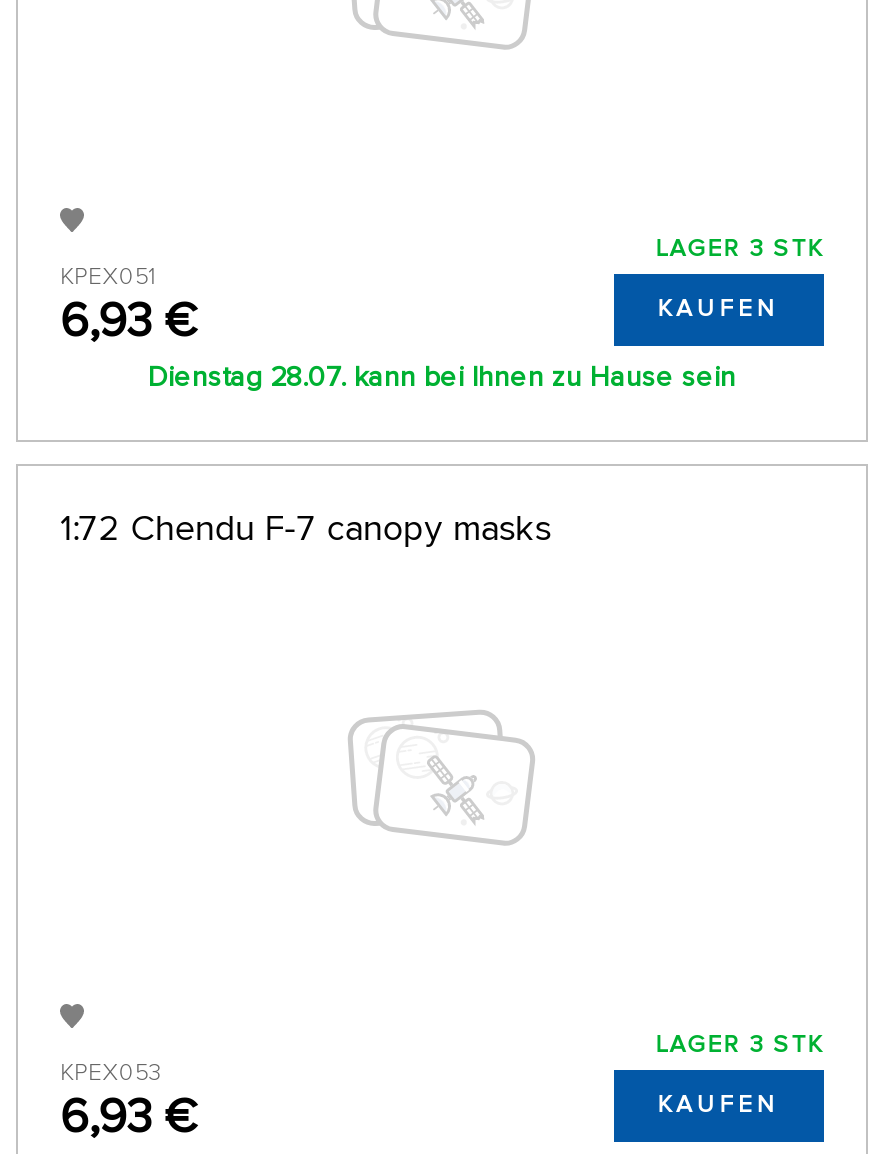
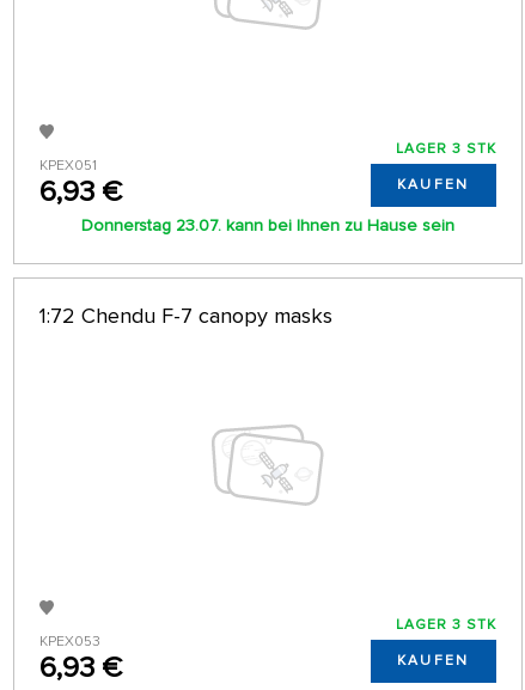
- Dienstag 28.07. kann bei Ihnen zu Hause sein
+ Donnerstag 23.07. kann bei Ihnen zu Hause sein
